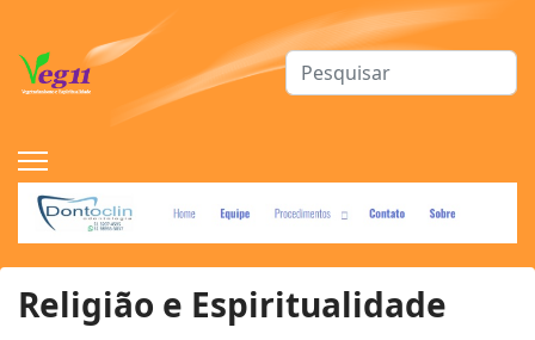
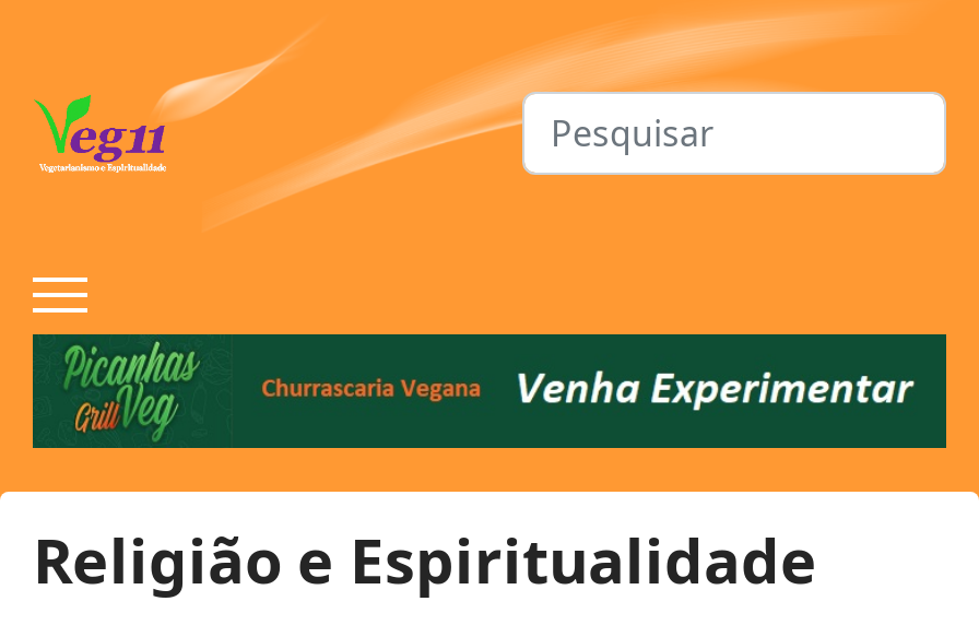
- [image]
+ [image]
